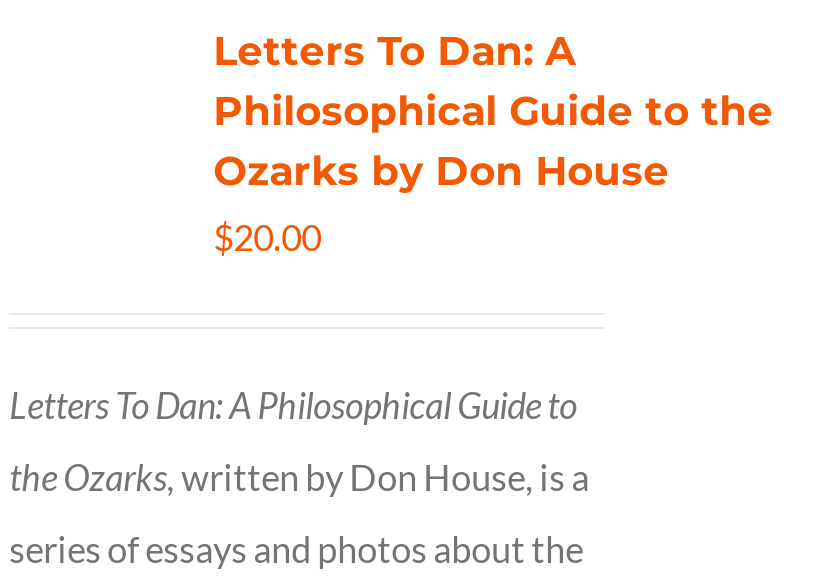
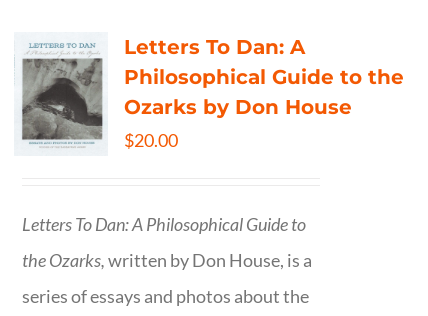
+ [image]
